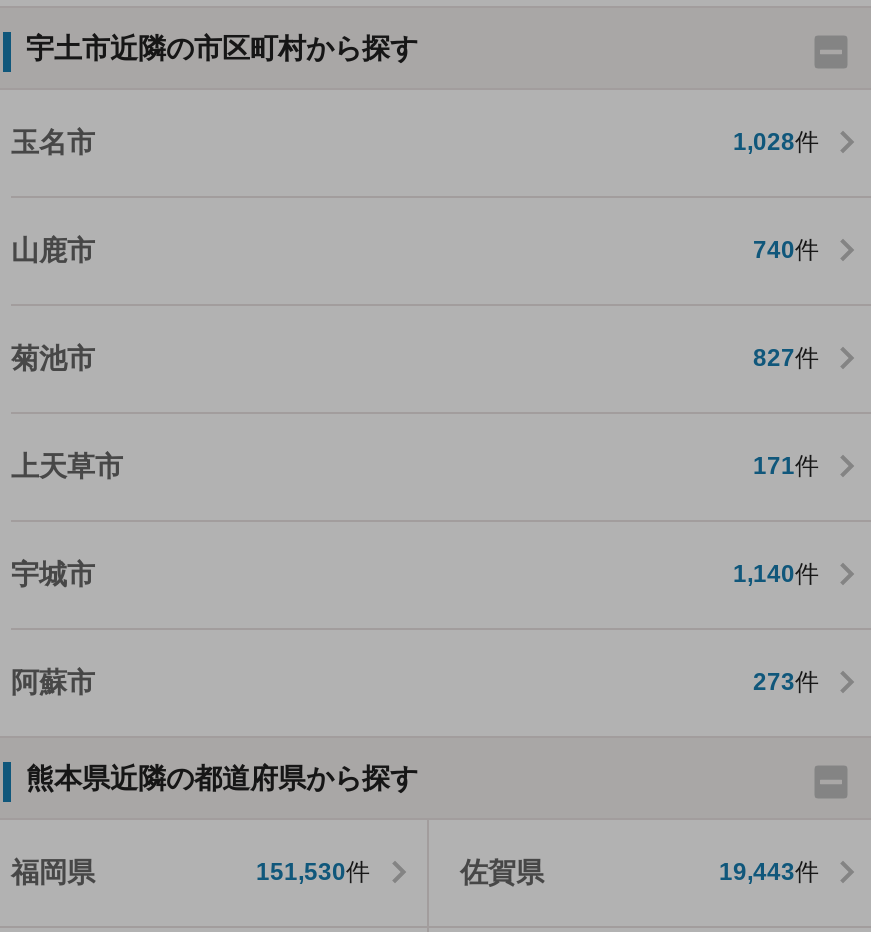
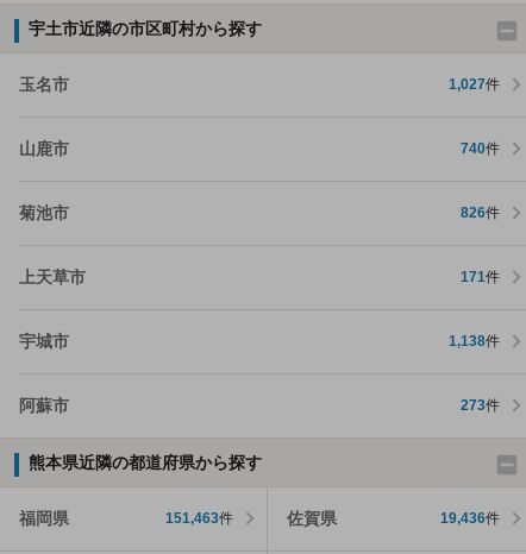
- 1,028件
+ 1,027件

- 827件
+ 826件

- 1,140件
+ 1,138件

- 151,530件
+ 151,463件

- 19,443件
+ 19,436件
